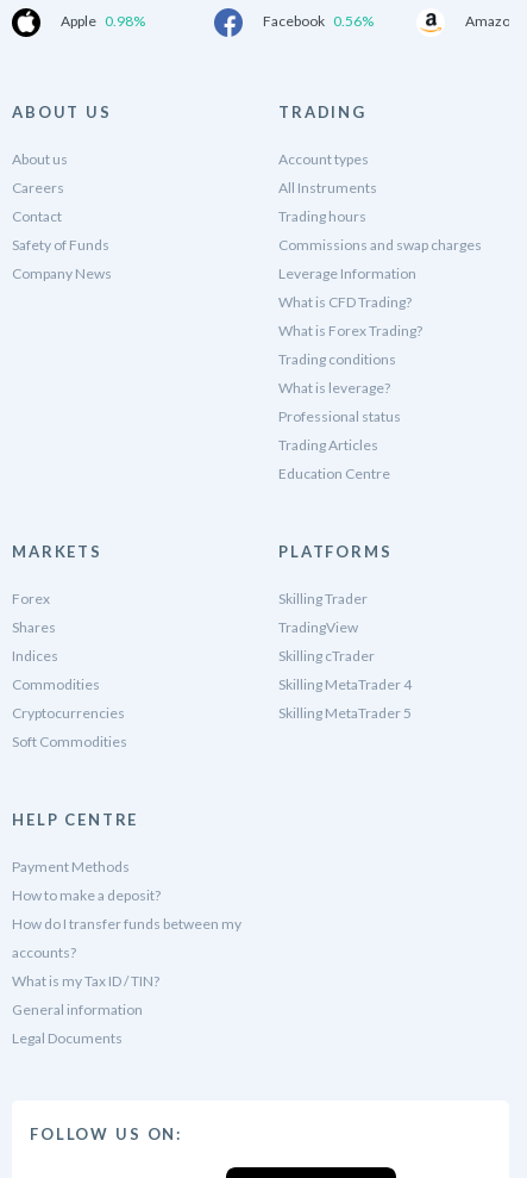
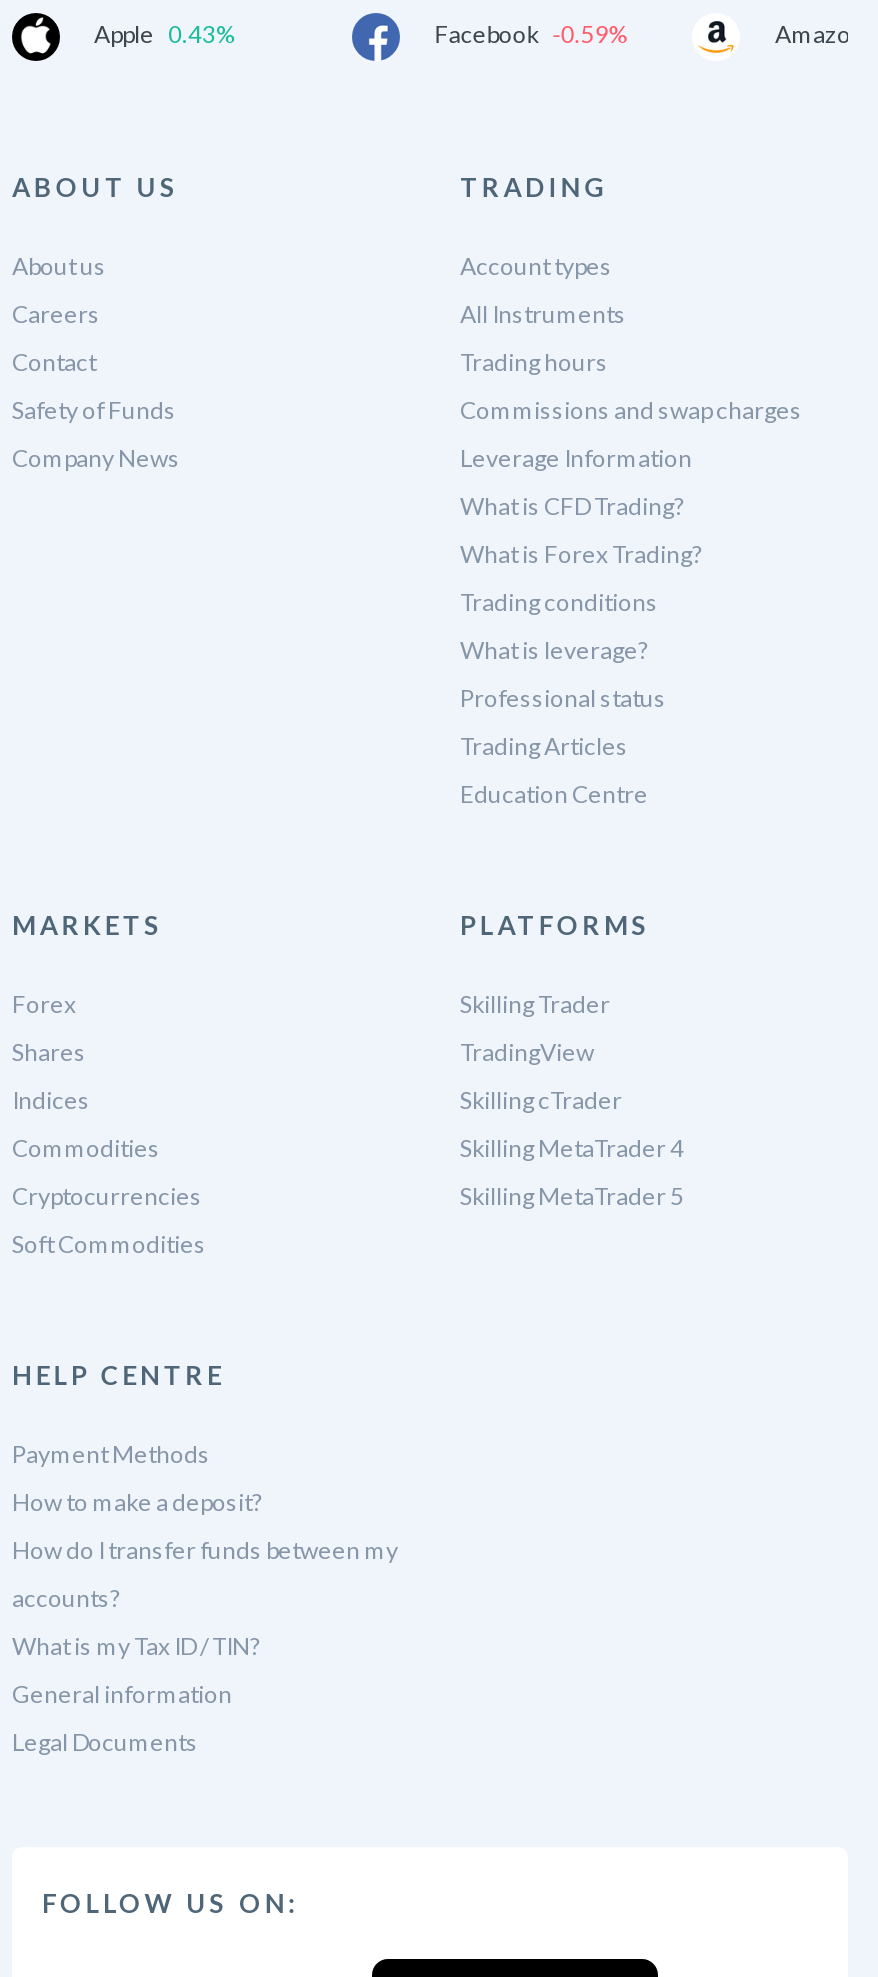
- Apple 0.98%
+ Apple 0.43%

- Facebook 0.56%
+ Facebook -0.59%
